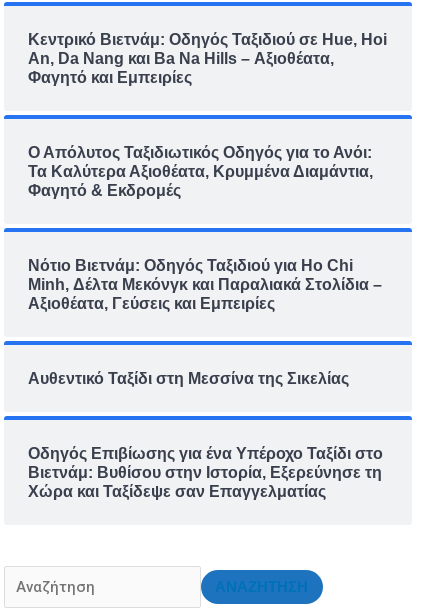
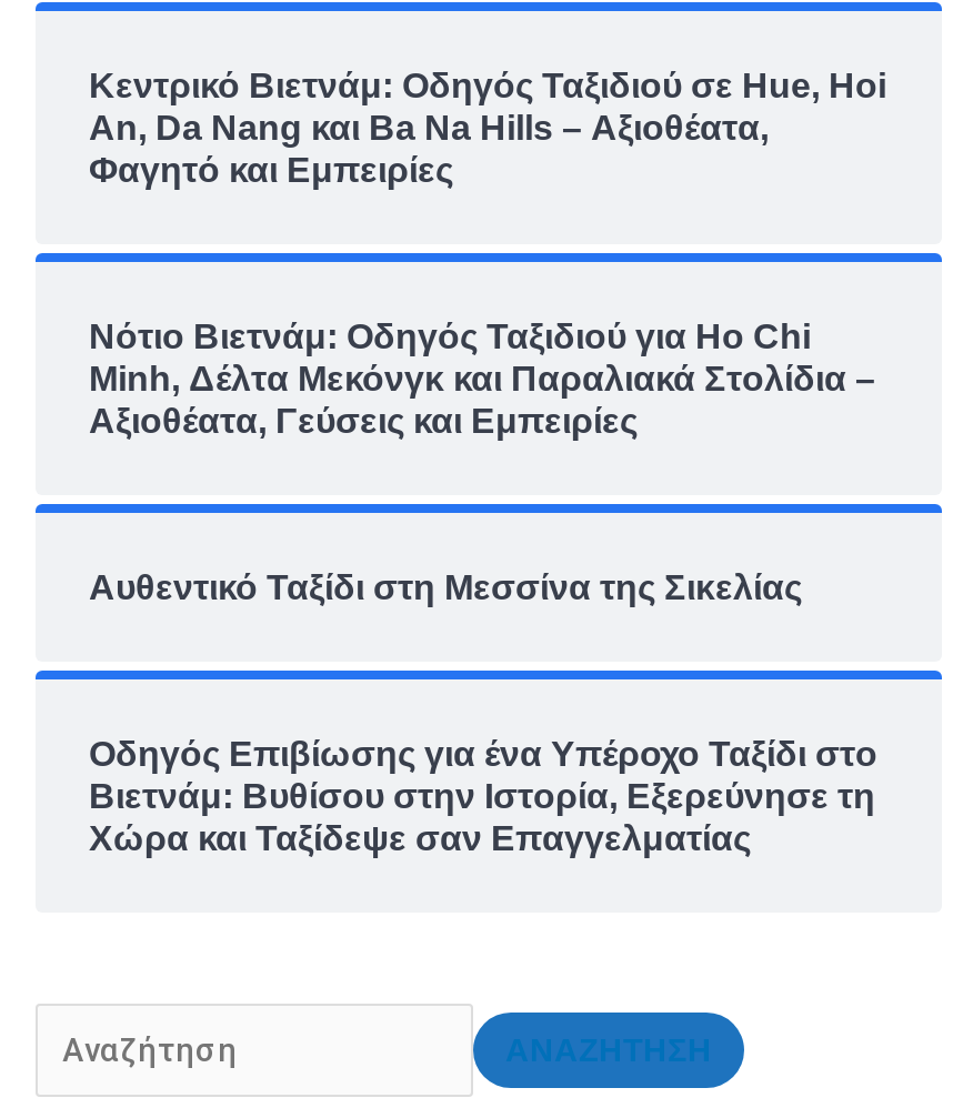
- Ο Απόλυτος Ταξιδιωτικός Οδηγός για το Ανόι:
- Τα Καλύτερα Αξιοθέατα, Κρυμμένα Διαμάντια,
- Φαγητό & Εκδρομές
